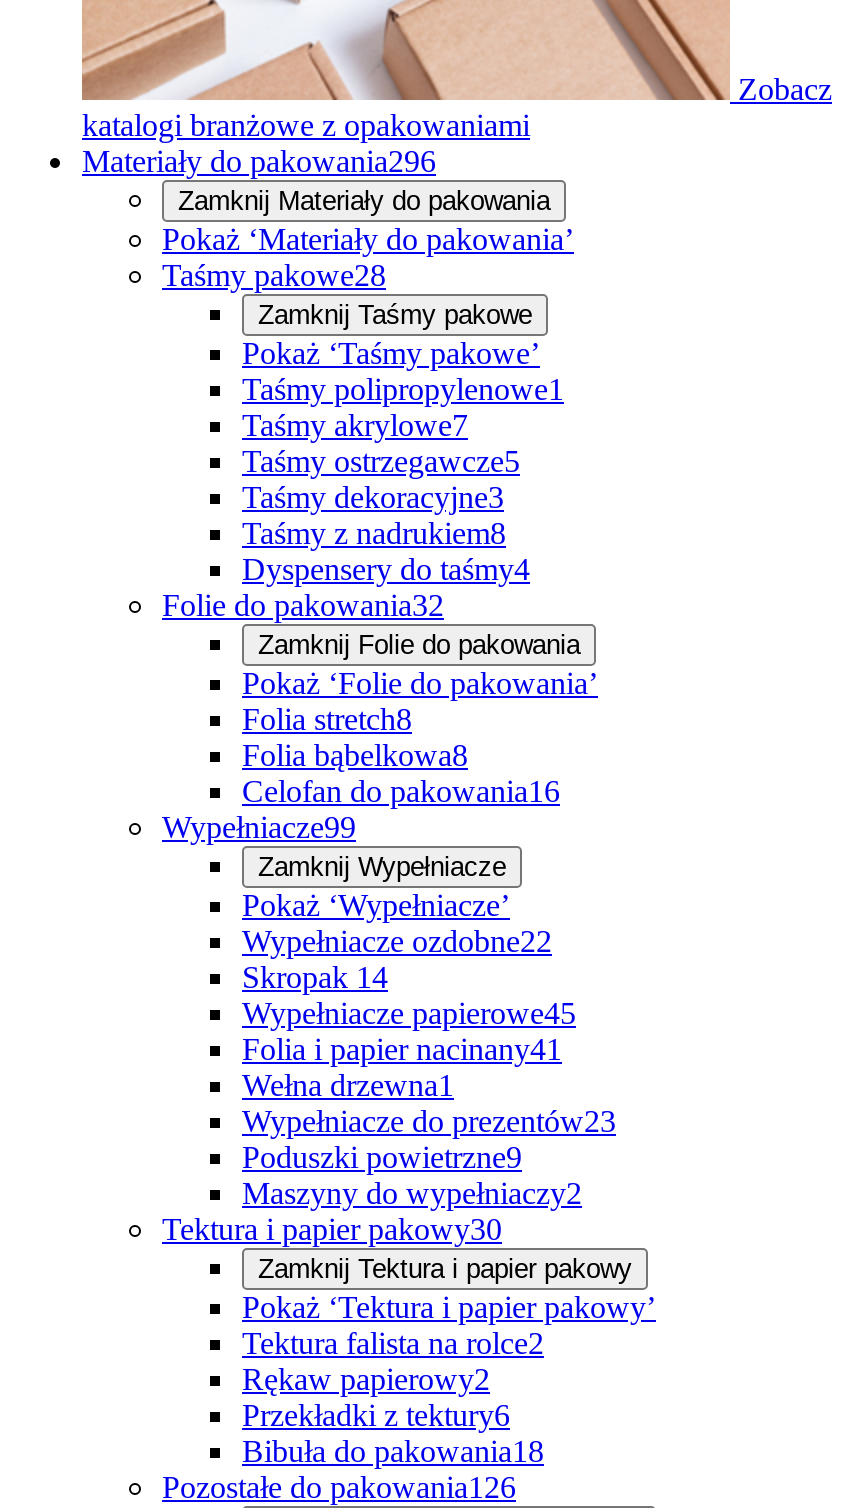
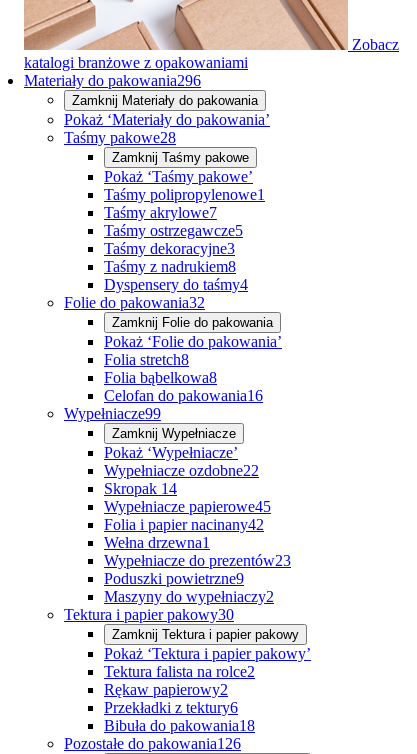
- Folia i papier nacinany41
+ Folia i papier nacinany42
